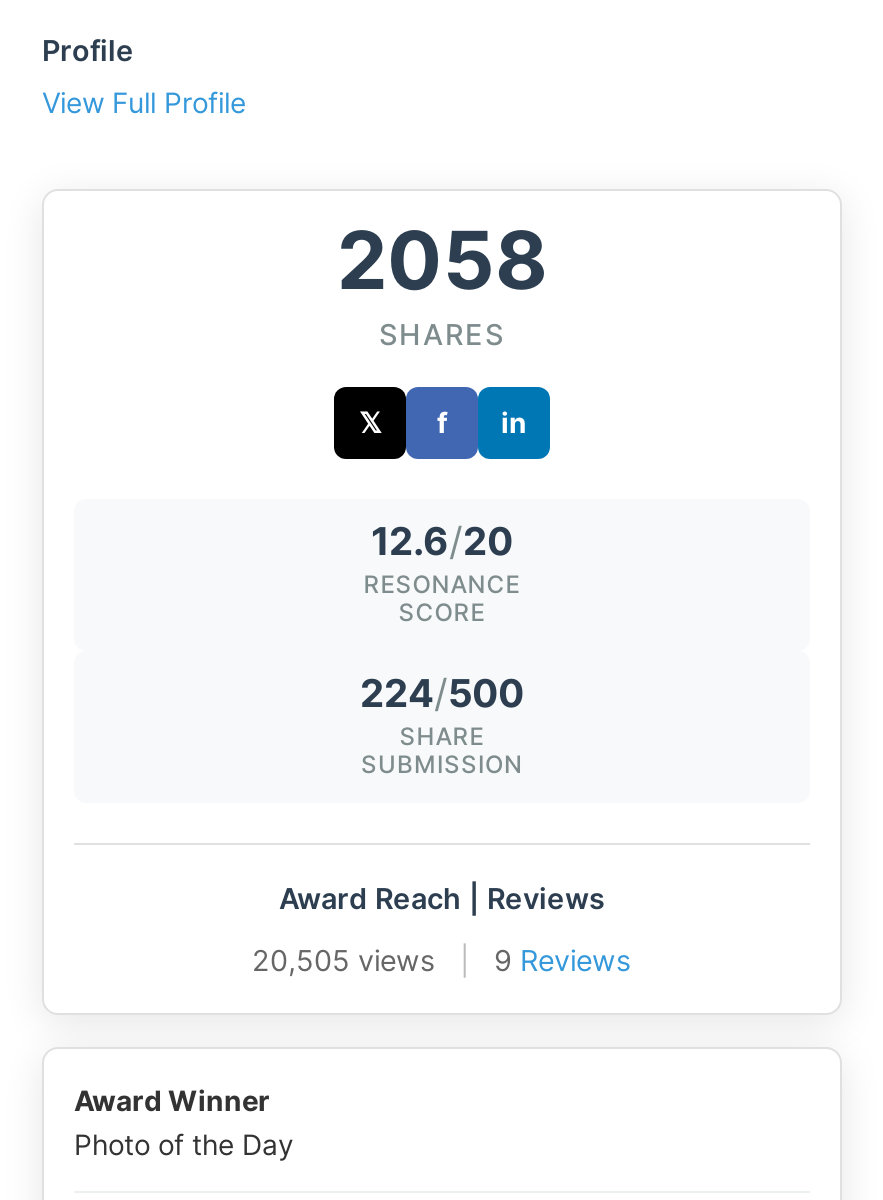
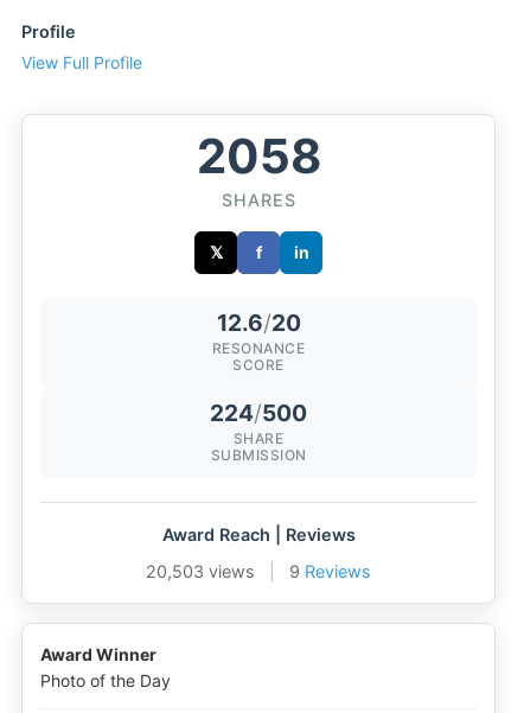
- 20,505 views
+ 20,503 views
